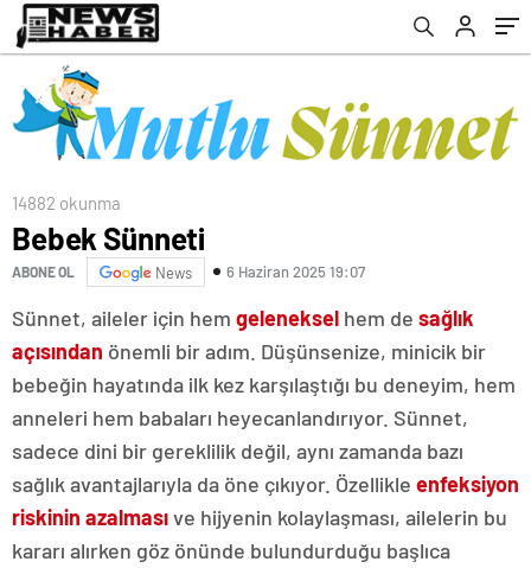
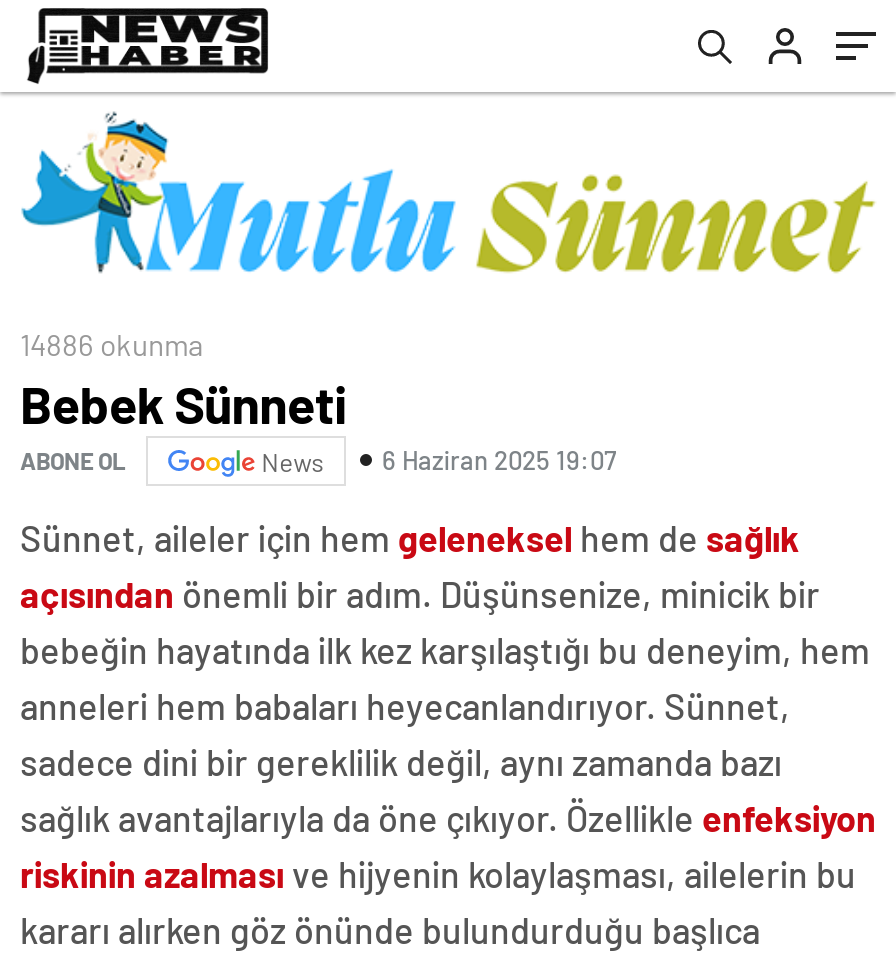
- 14882 okunma
+ 14886 okunma
